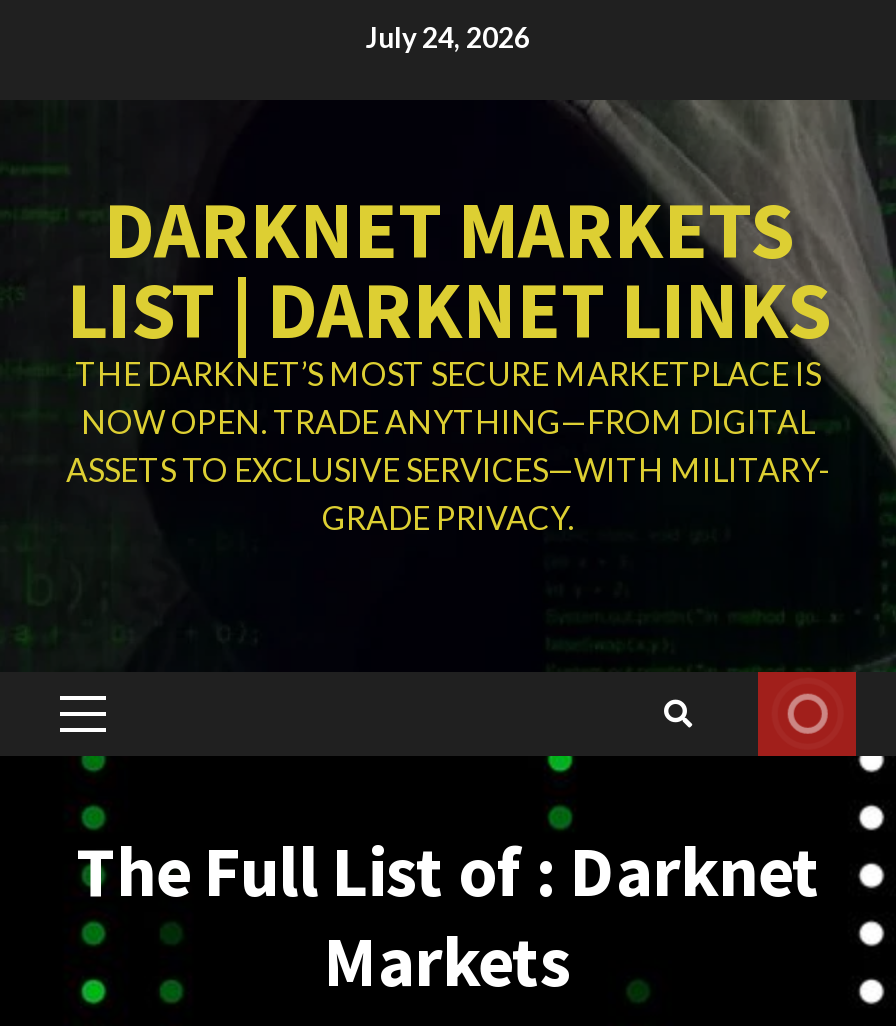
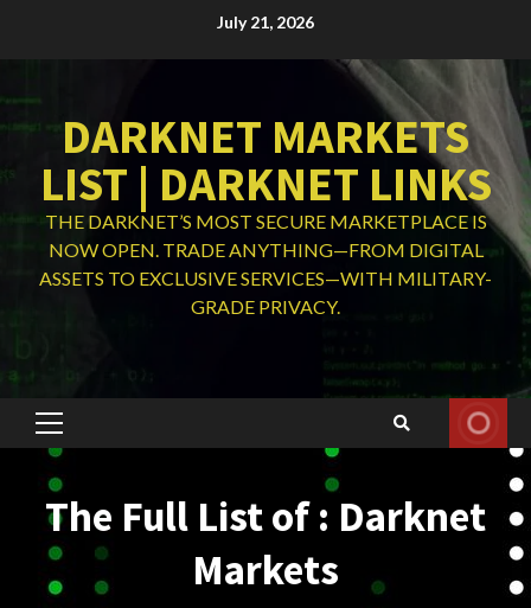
- July 24, 2026
+ July 21, 2026
